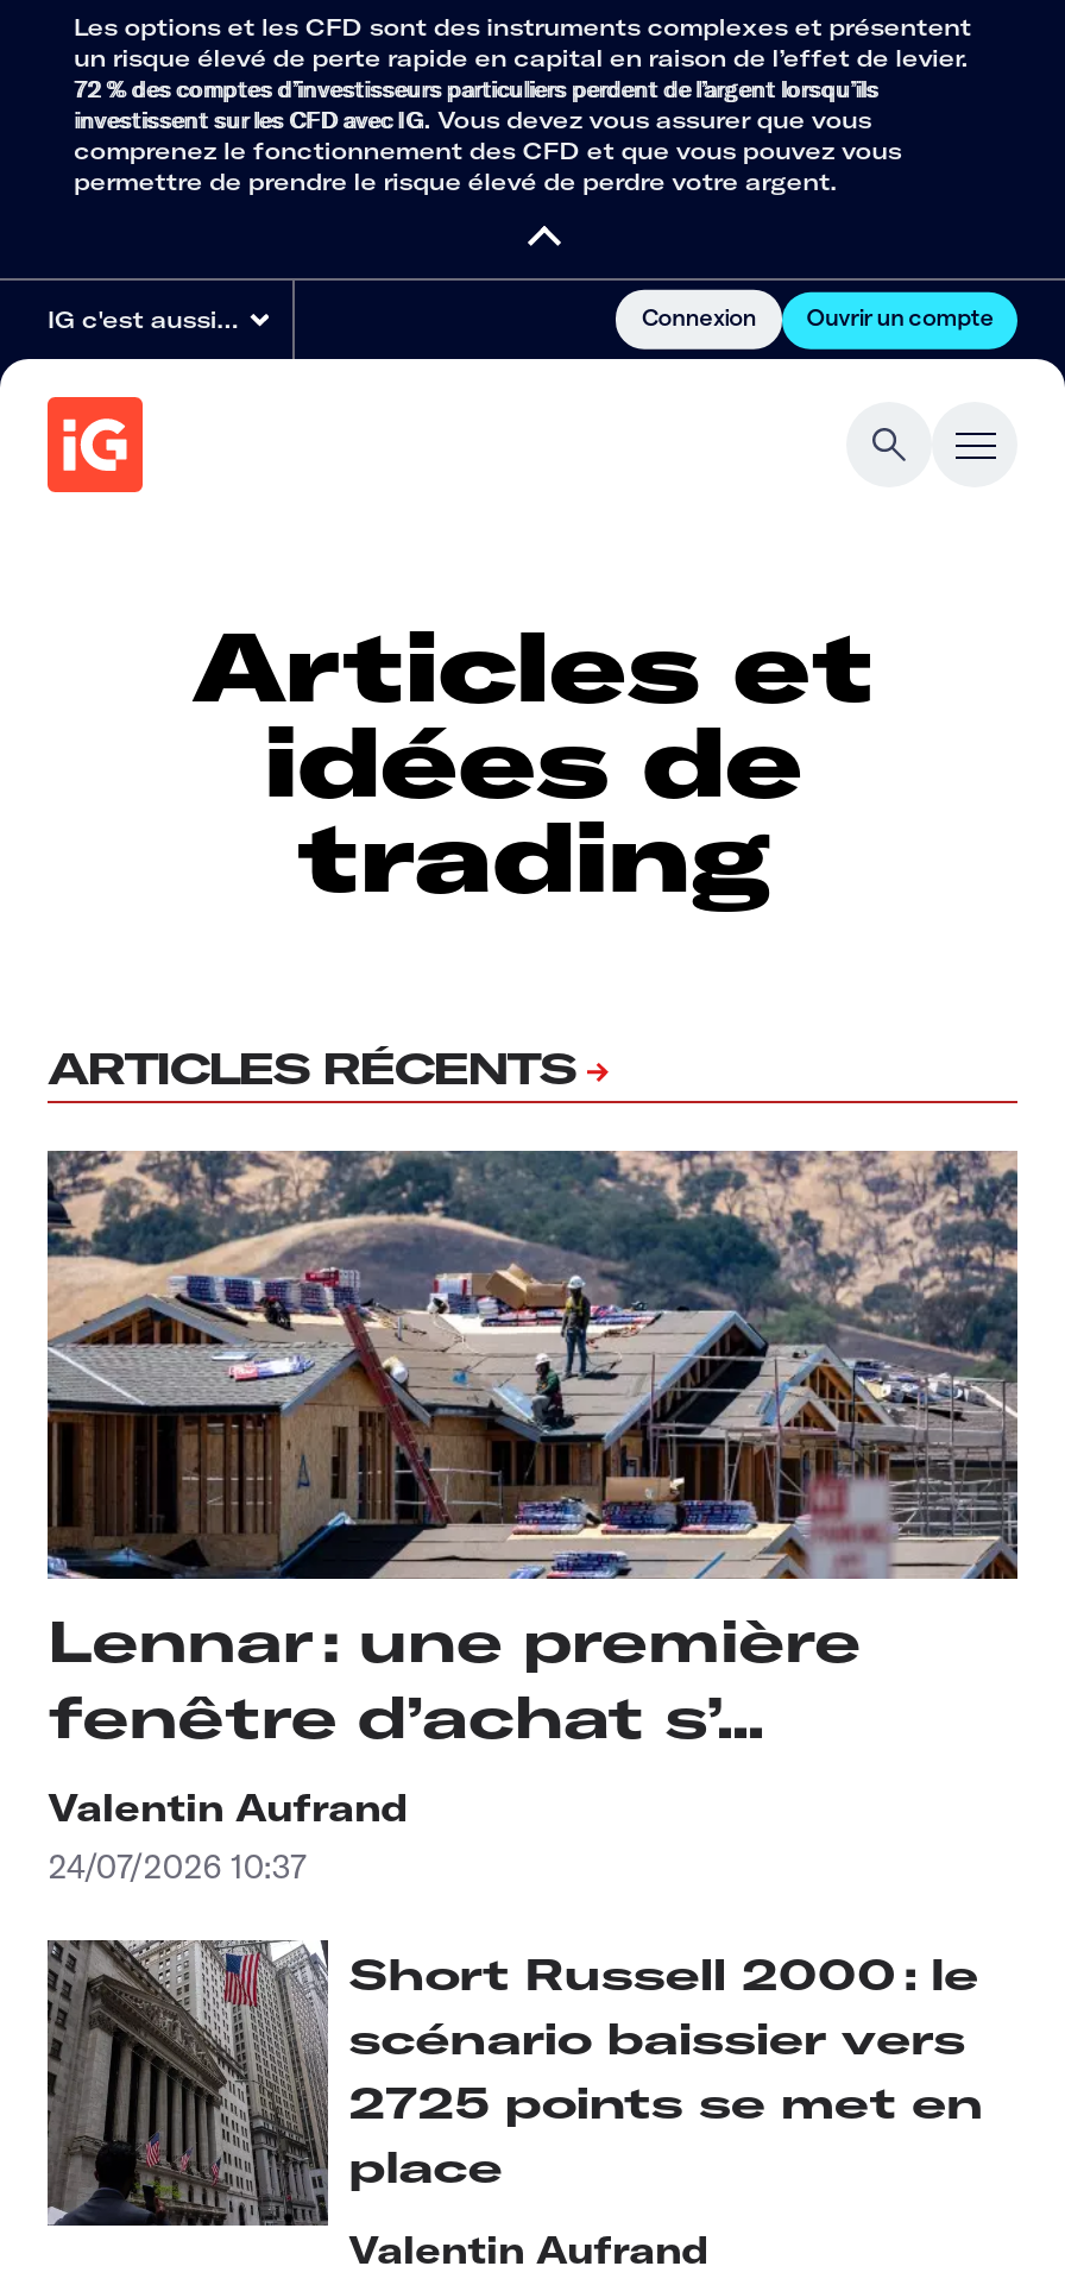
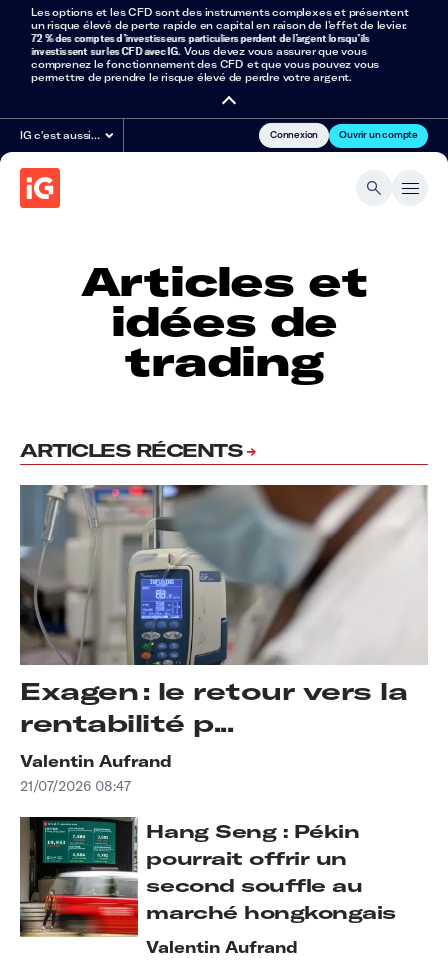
- [image]
- Lennar : une première
- fenêtre d’achat s’...
+ [image]
+ Exagen : le retour vers la
+ rentabilité p...

- 24/07/2026 10:37
+ 21/07/2026 08:47

- [image]
- Short Russell 2000 : le
- scénario baissier vers
- 2725 points se met en
- place
+ [image]
+ Hang Seng : Pékin
+ pourrait offrir un
+ second souffle au
+ marché hongkongais
